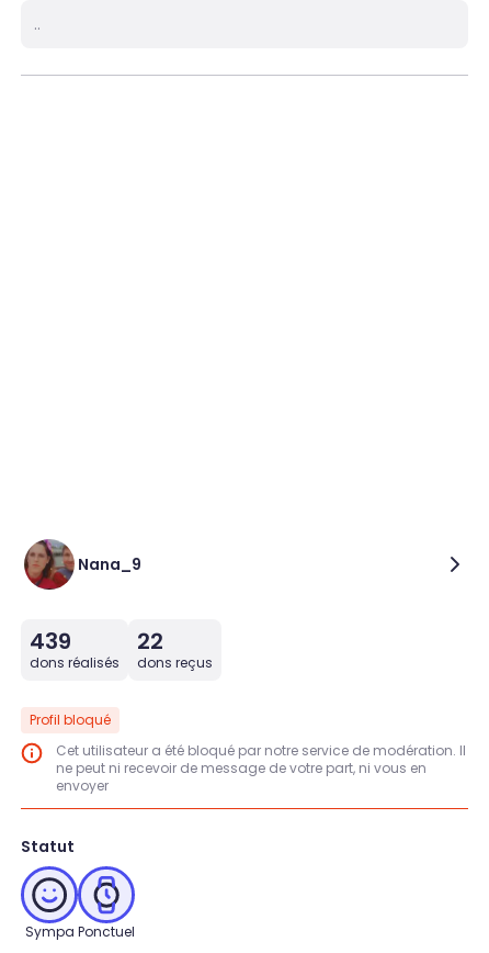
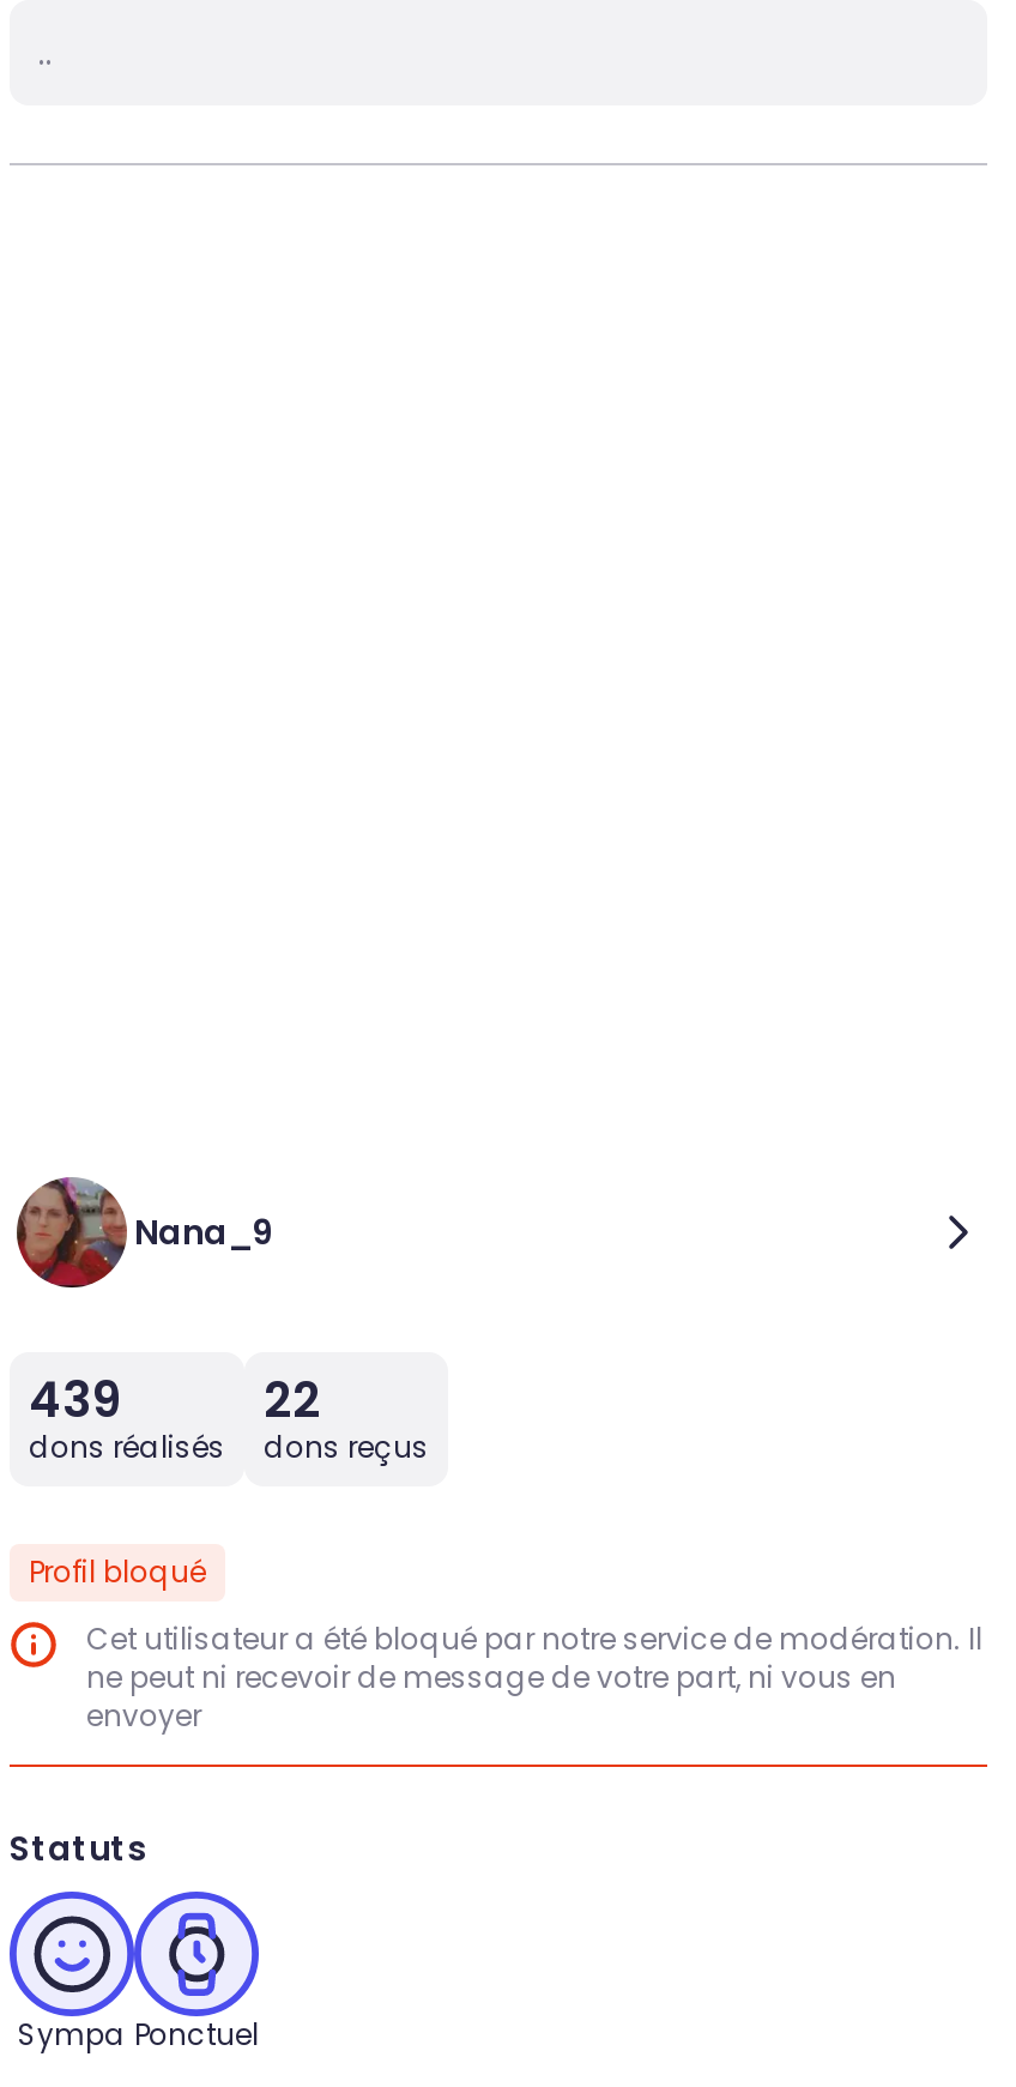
- Statut
+ Statuts
